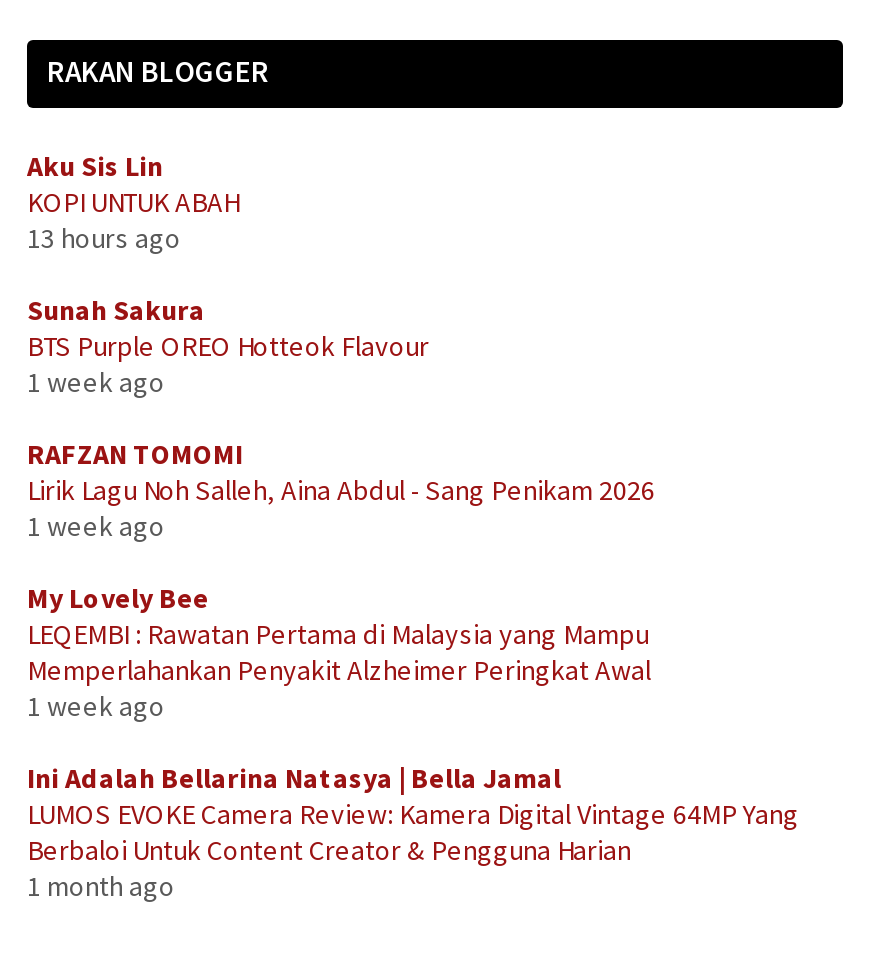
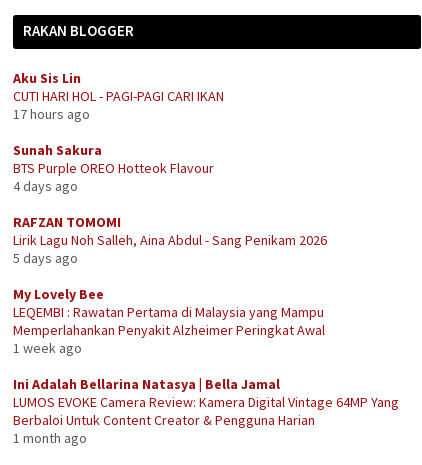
- KOPI UNTUK ABAH
- 13 hours ago
+ CUTI HARI HOL - PAGI-PAGI CARI IKAN
+ 17 hours ago

- 1 week ago
+ 4 days ago

- 1 week ago
+ 5 days ago
